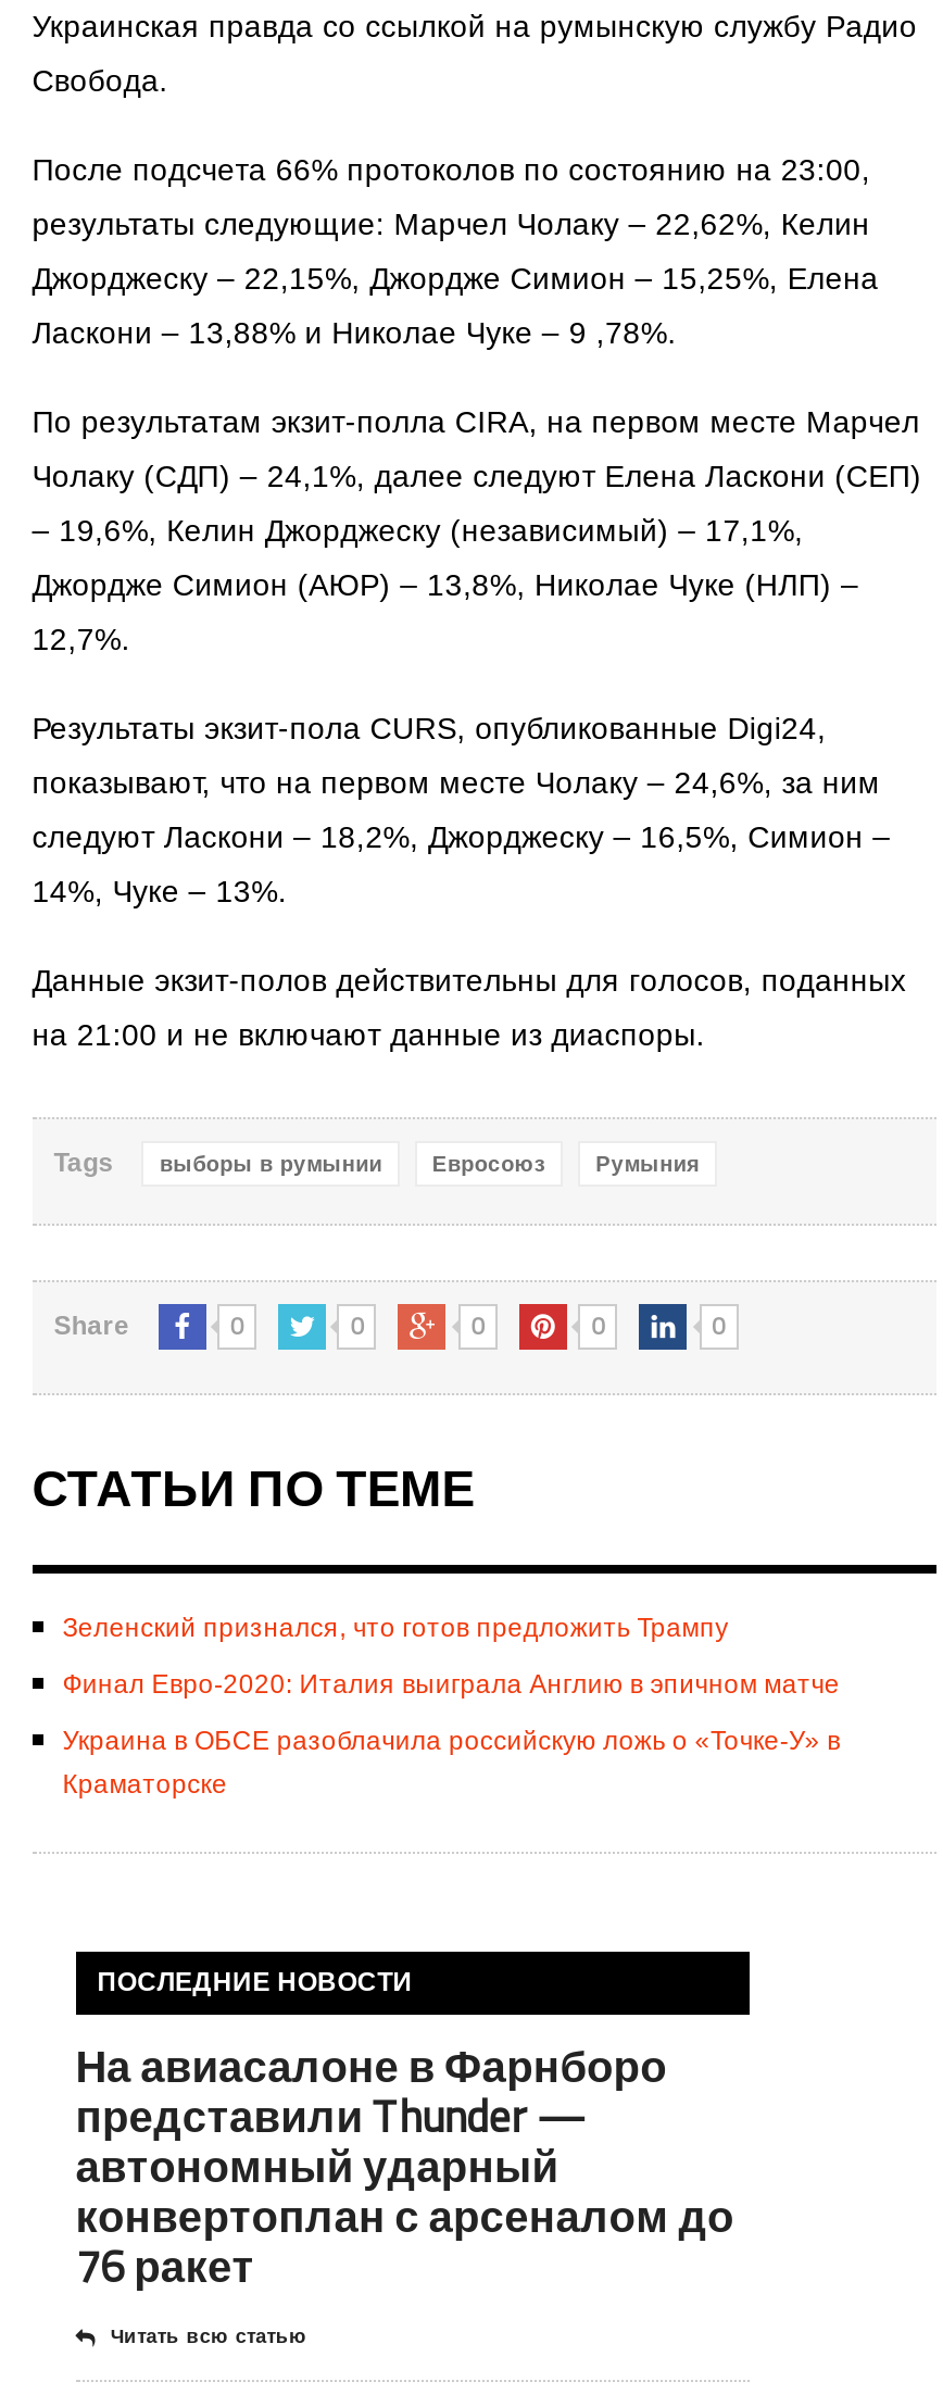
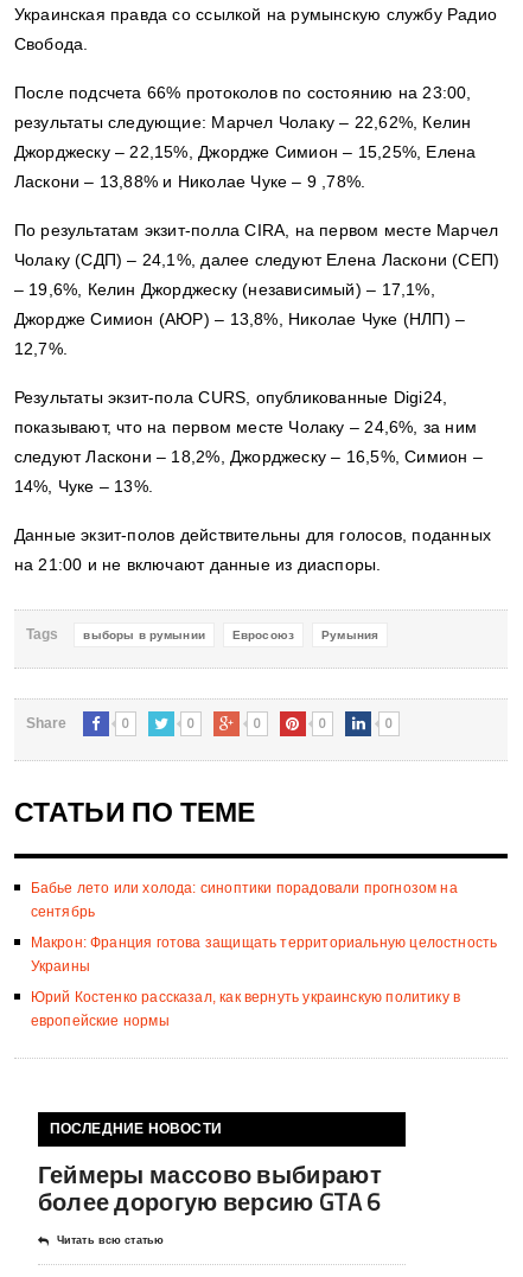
- Зеленский признался, что готов предложить Трампу
+ Бабье лето или холода: синоптики порадовали прогнозом на
+ сентябрь

- Финал Евро-2020: Италия выиграла Англию в эпичном матче
+ Макрон: Франция готова защищать территориальную целостность
+ Украины

- Украина в ОБСЕ разоблачила российскую ложь о «Точке-У» в
- Краматорске
+ Юрий Костенко рассказал, как вернуть украинскую политику в
+ европейские нормы

moved down: ПОСЛЕДНИЕ НОВОСТИ

- На авиасалоне в Фарнборо
- представили Thunder —
- автономный ударный
- конвертоплан с арсеналом до
- 76 ракет
+ Геймеры массово выбирают
+ более дорогую версию GTA 6
